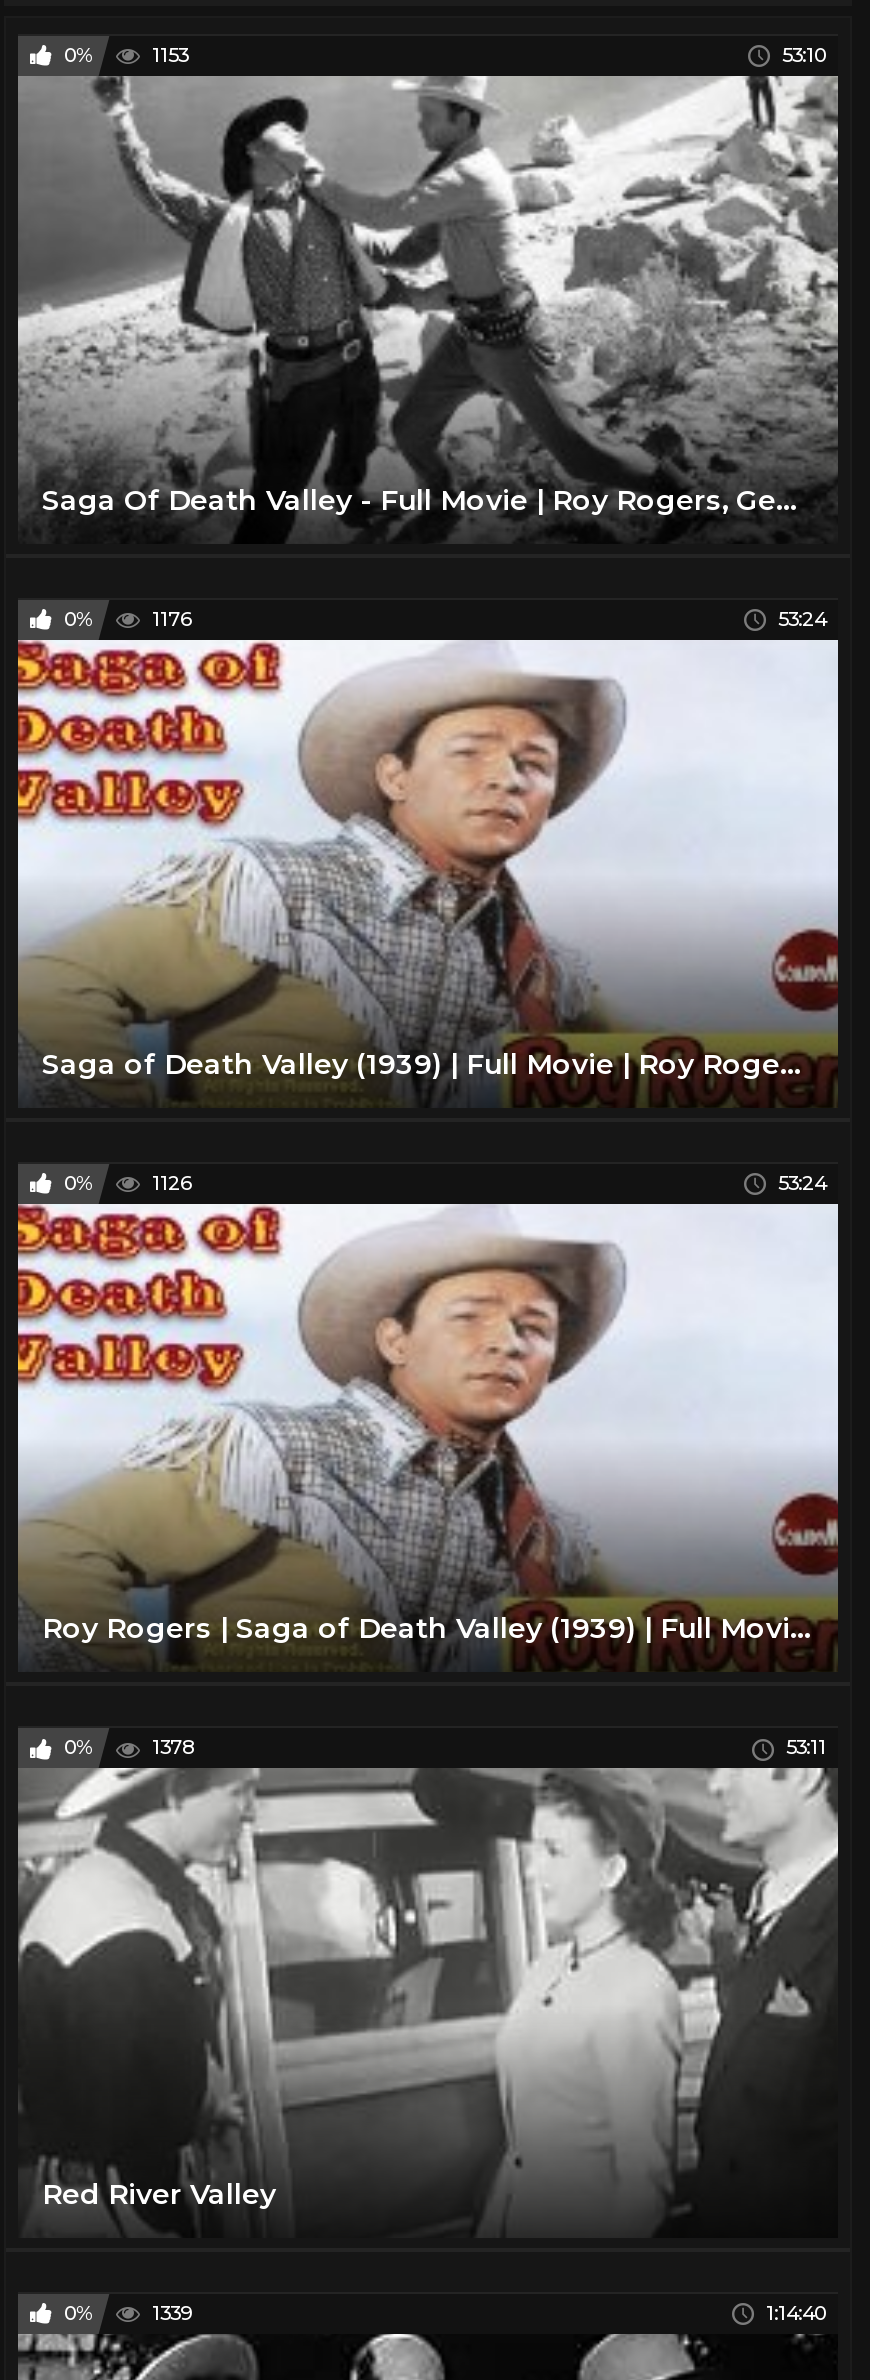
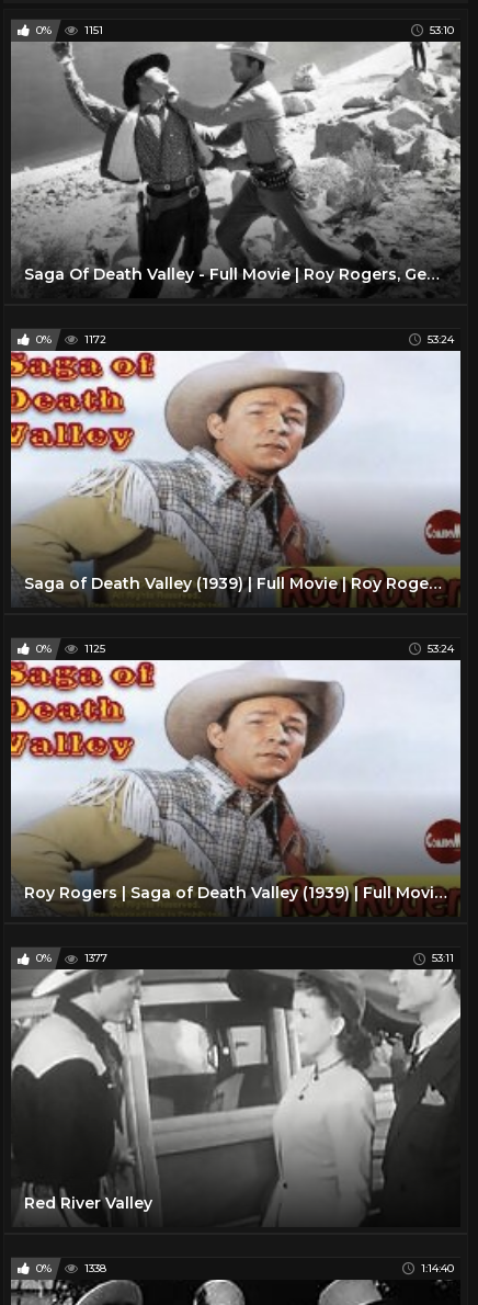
- 1153
+ 1151

- 1176
+ 1172

- 1126
+ 1125

- 1378
+ 1377

- 1339
+ 1338
